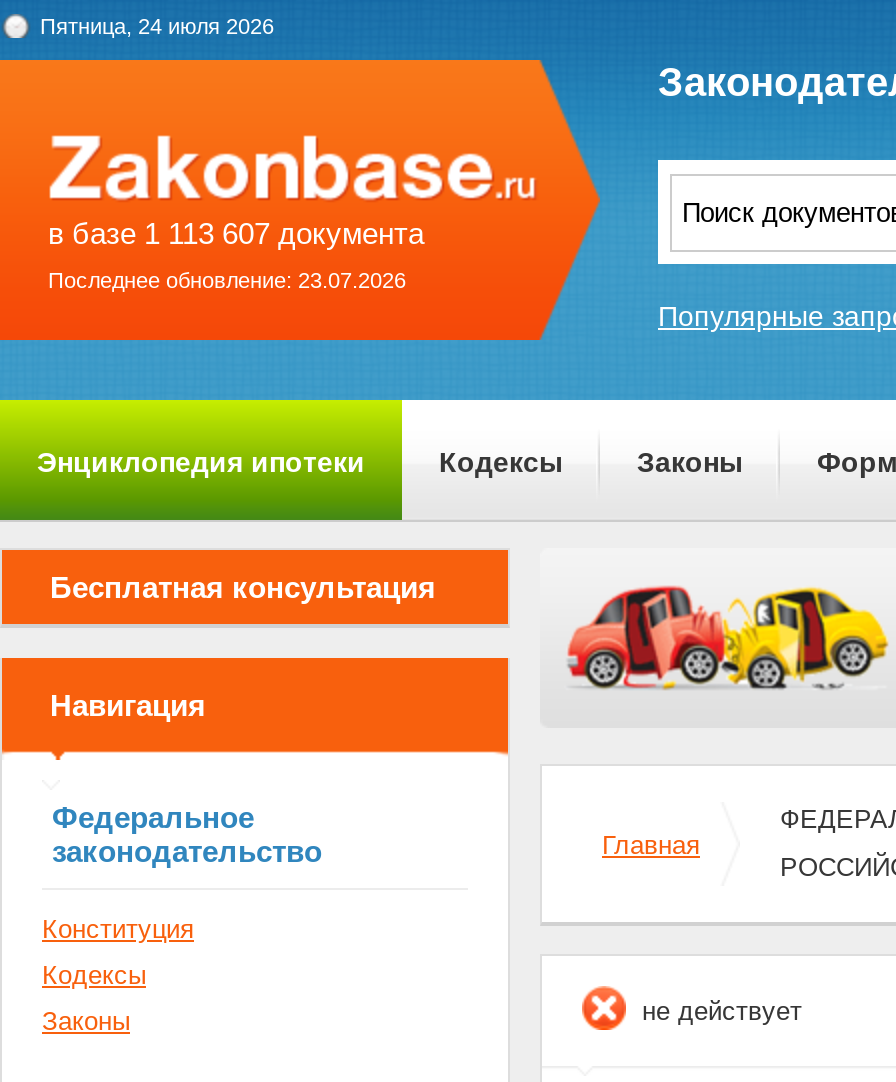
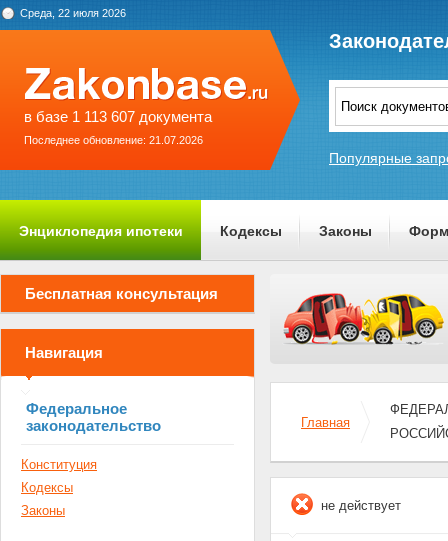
- Пятница, 24 июля 2026
+ Среда, 22 июля 2026

- Последнее обновление: 23.07.2026
+ Последнее обновление: 21.07.2026
